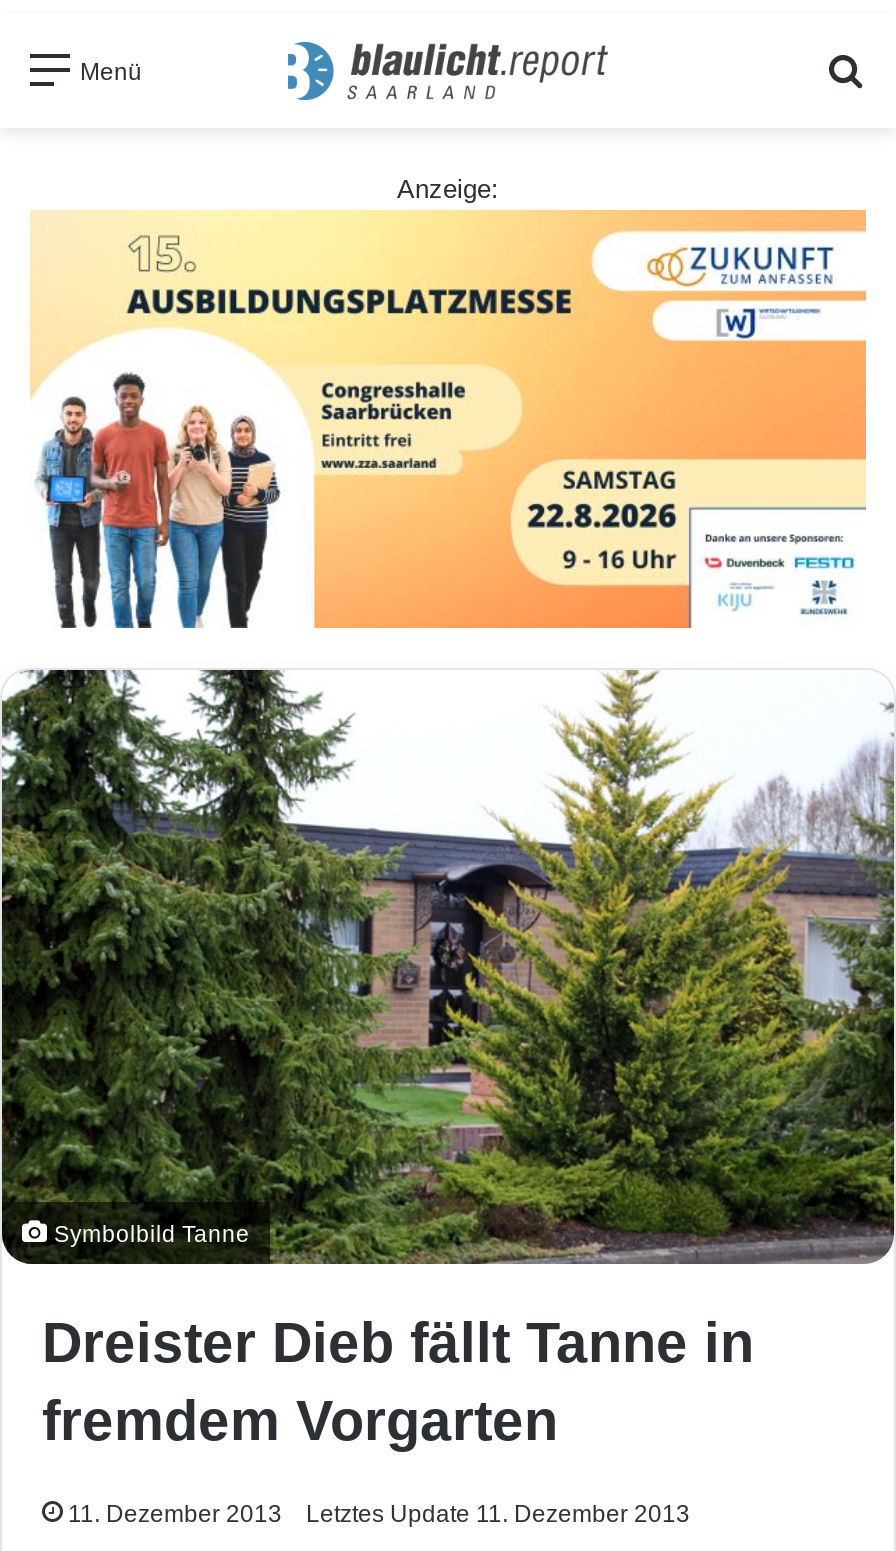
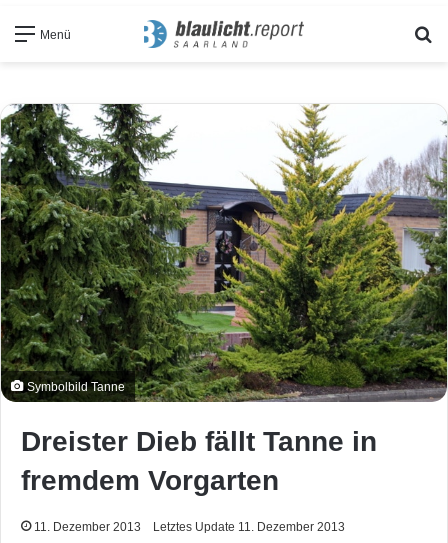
- Anzeige:

- [image]
